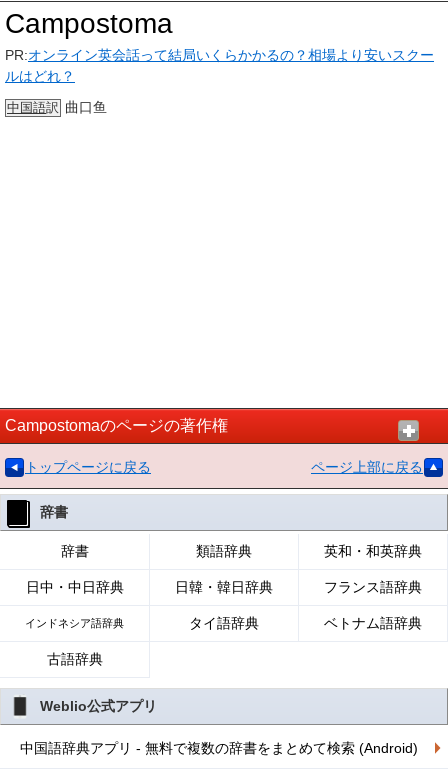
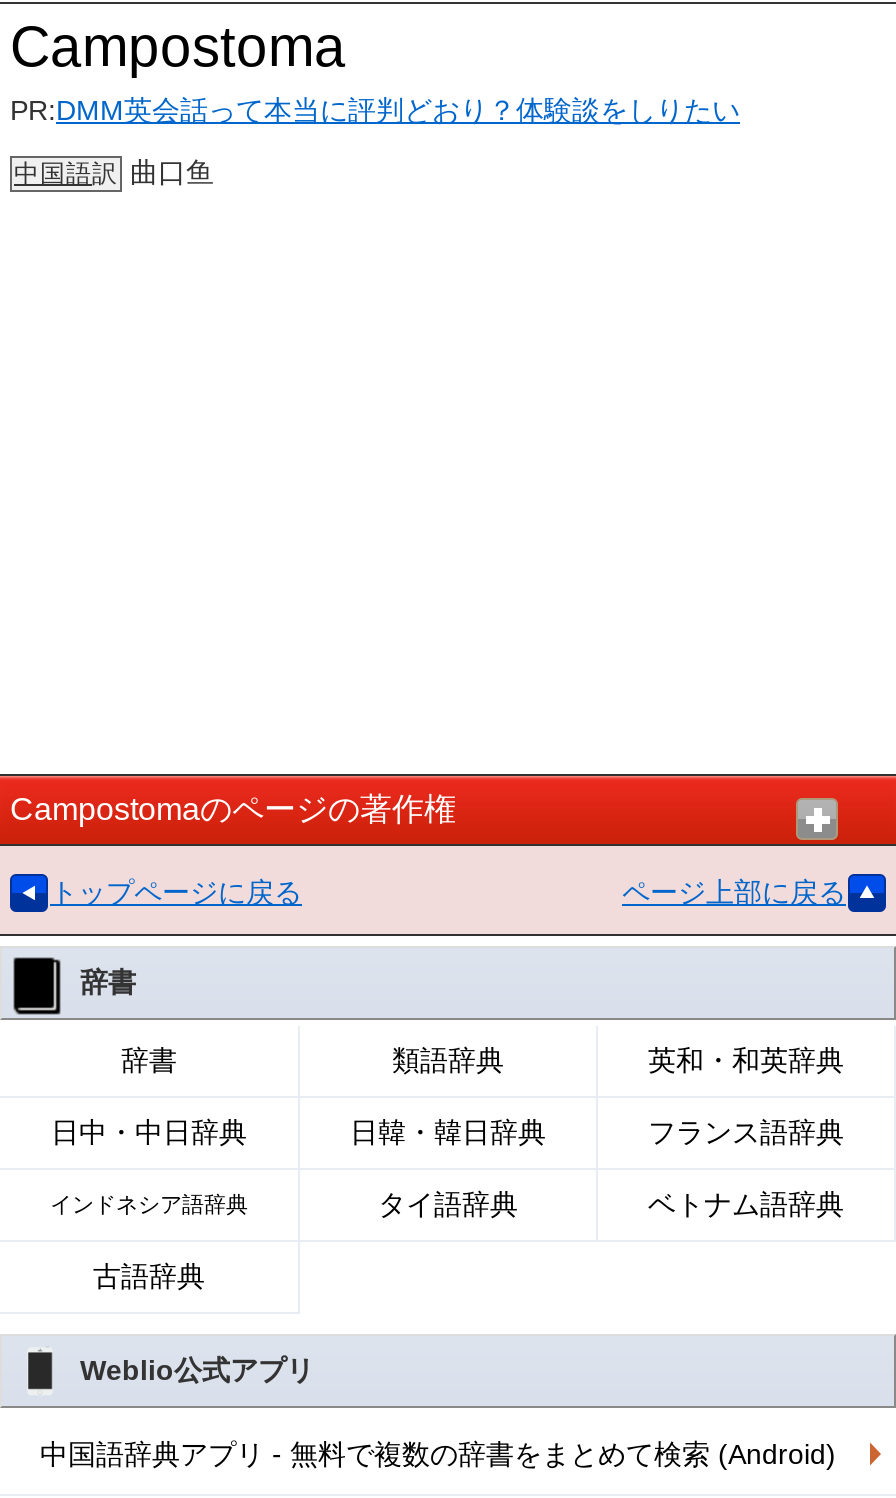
- PR:オンライン英会話って結局いくらかかるの？相場より安いスクー
- ルはどれ？
+ PR:DMM英会話って本当に評判どおり？体験談をしりたい
